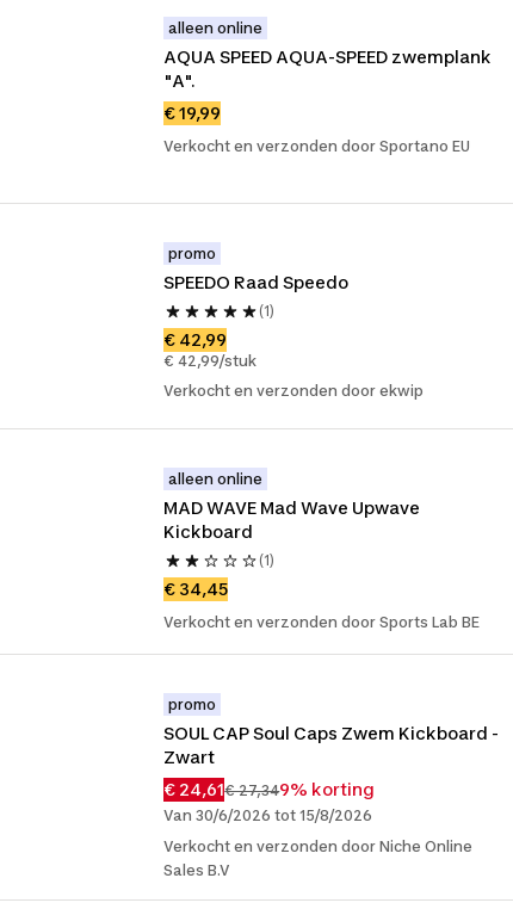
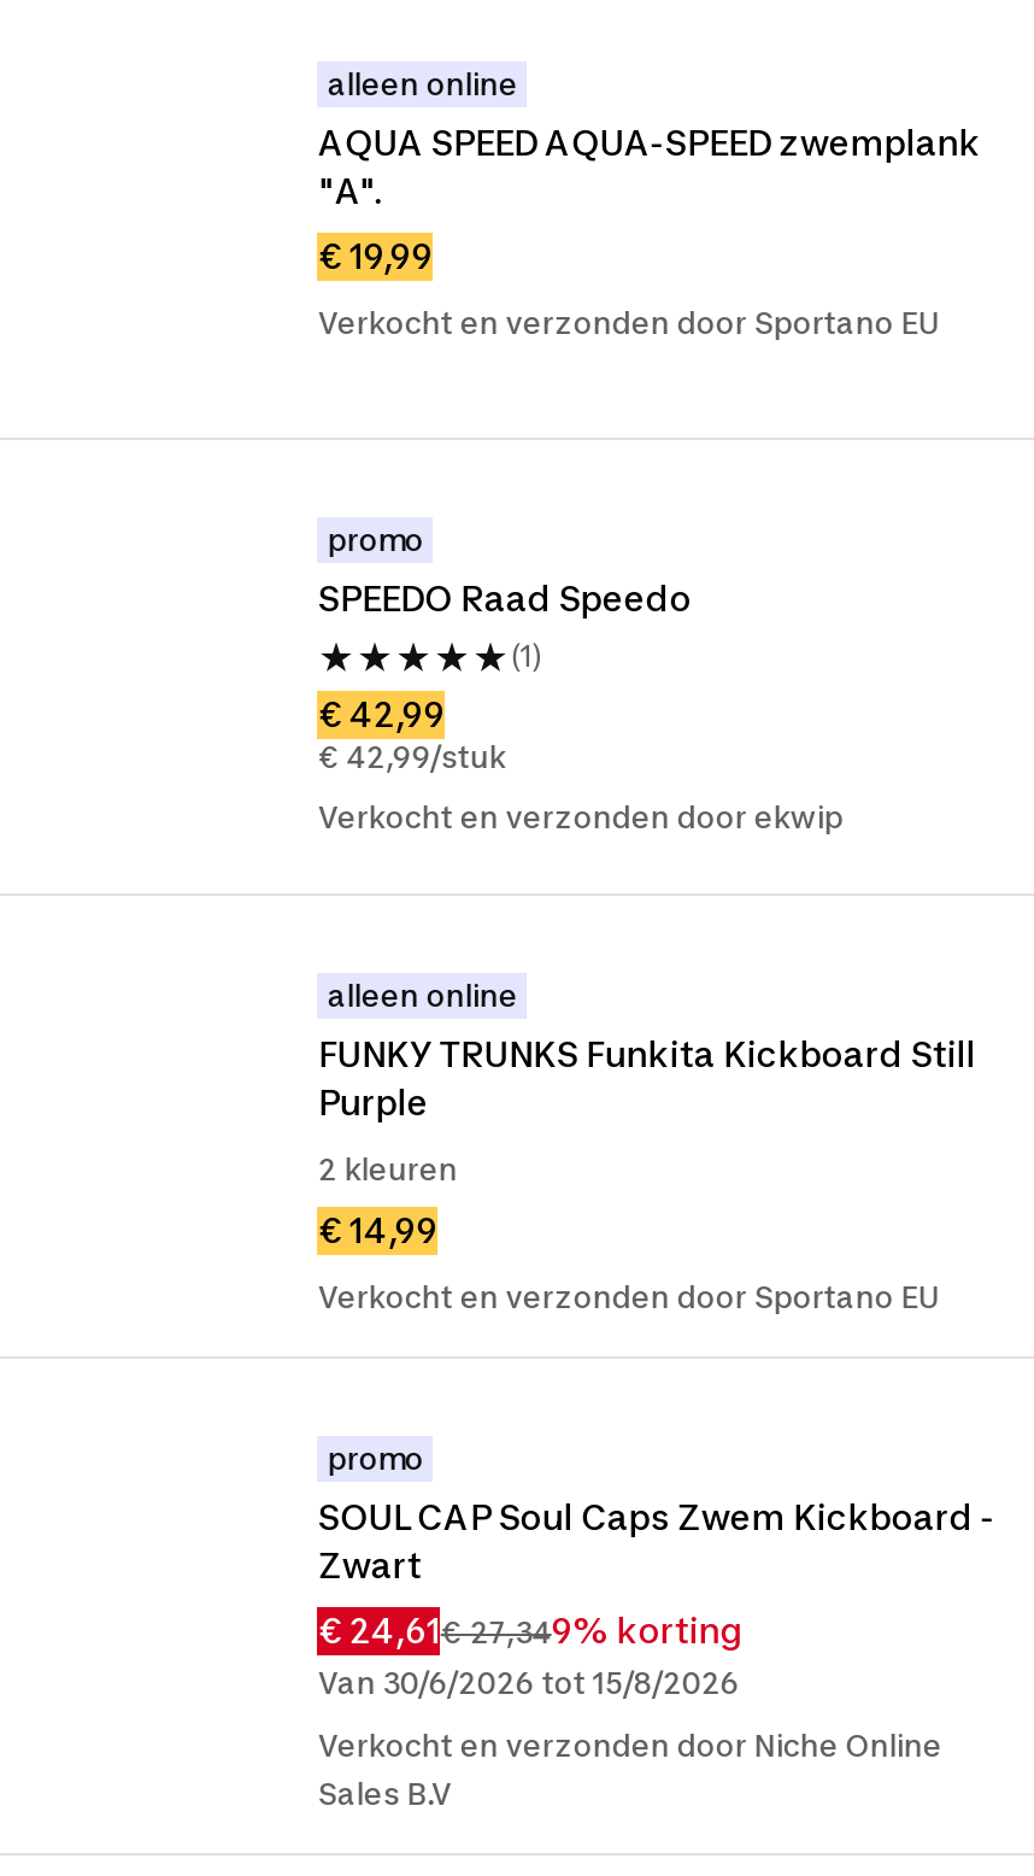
- MAD WAVE Mad Wave Upwave
- Kickboard
+ FUNKY TRUNKS Funkita Kickboard Still
+ Purple

- (1)
+ 2 kleuren

- € 34,45
+ € 14,99

- Verkocht en verzonden door Sports Lab BE
+ Verkocht en verzonden door Sportano EU
